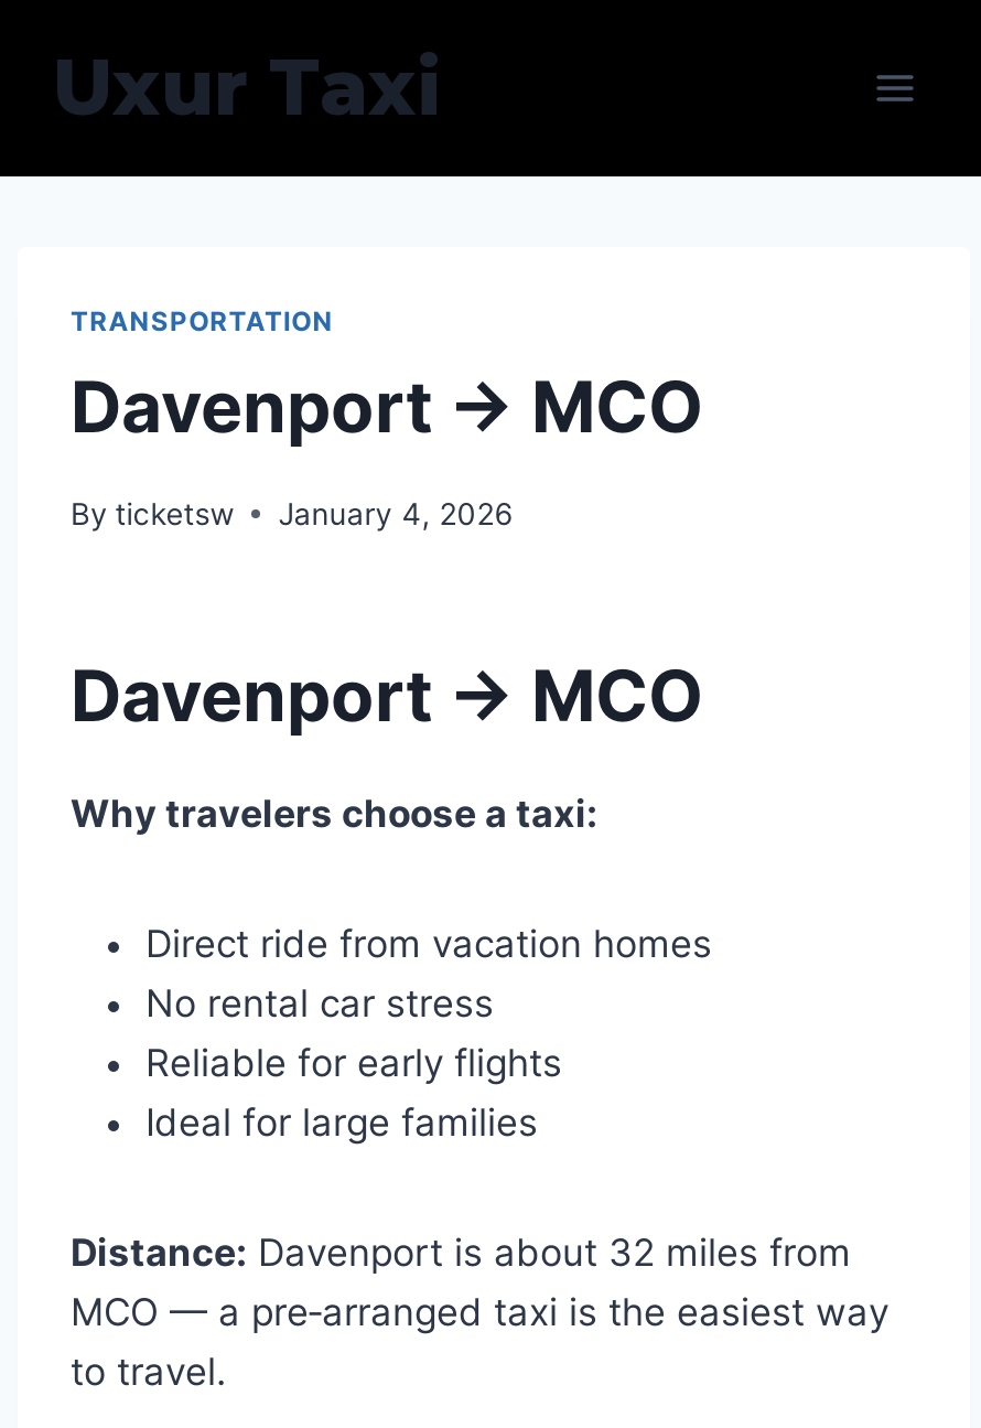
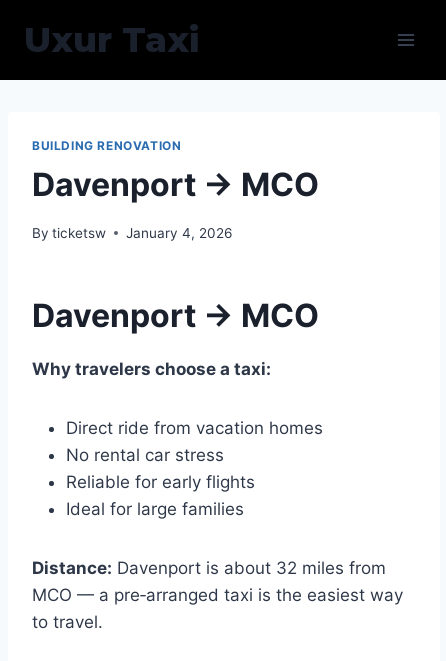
- TRANSPORTATION
+ BUILDING RENOVATION
